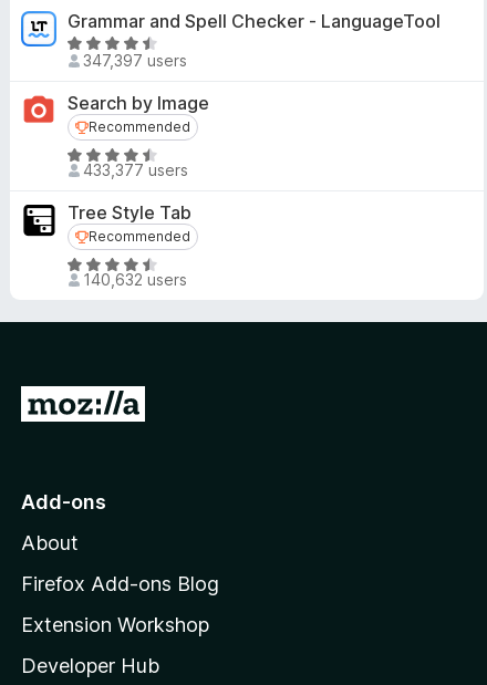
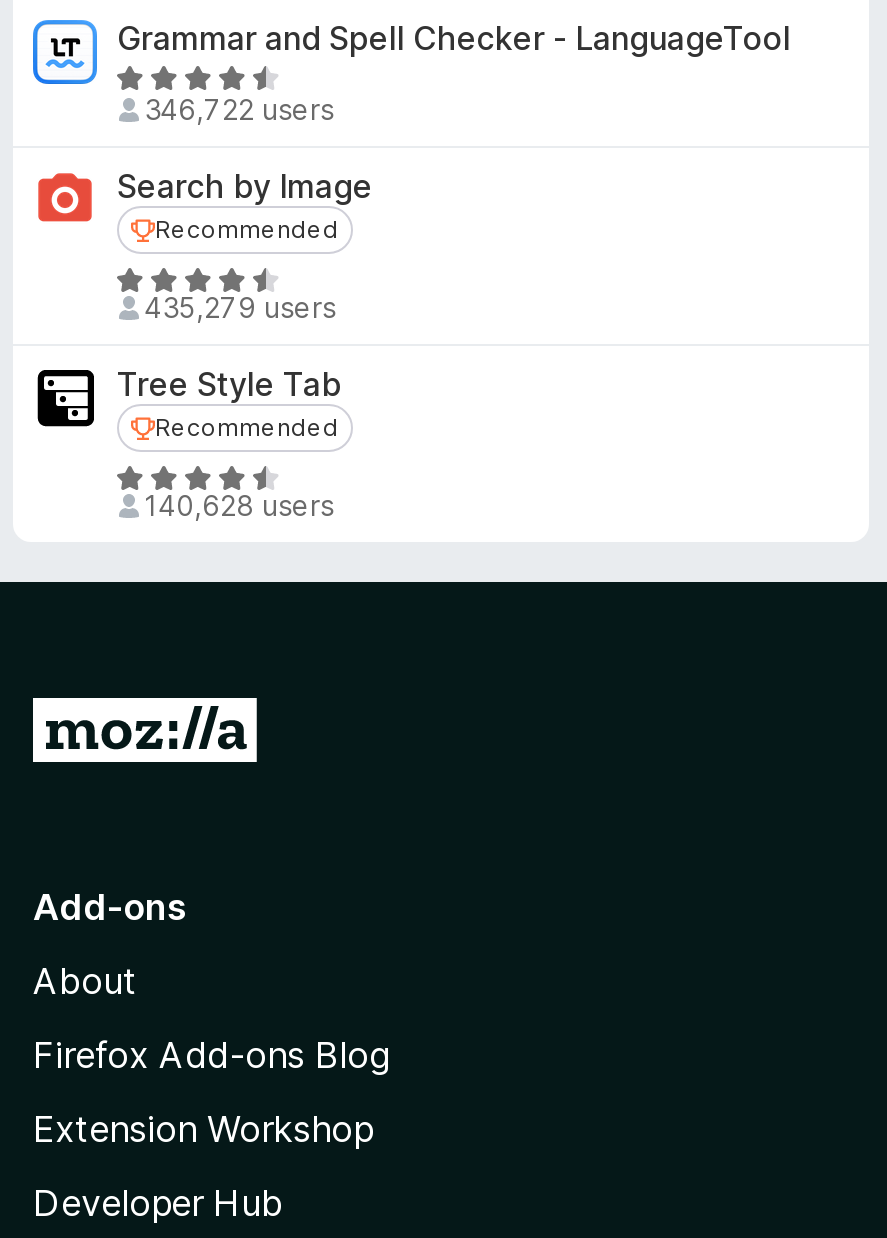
- 347,397 users
+ 346,722 users

- 433,377 users
+ 435,279 users

- 140,632 users
+ 140,628 users
